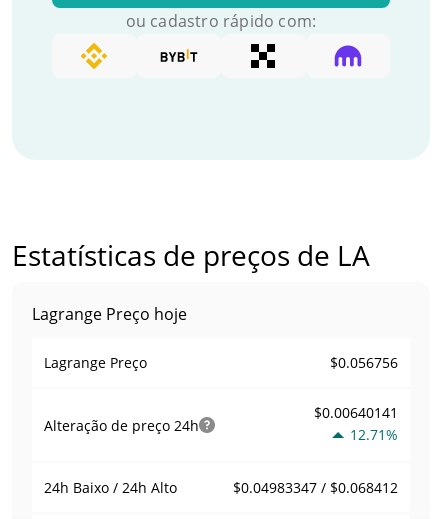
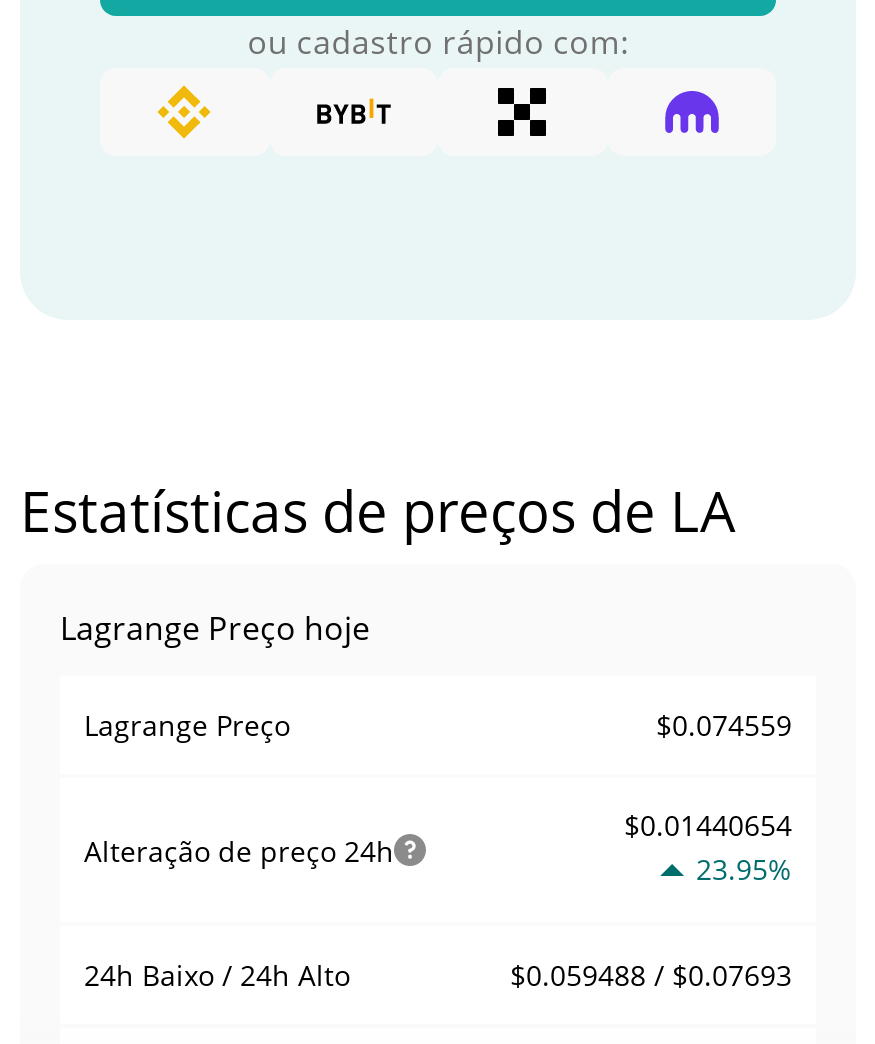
- $0.056756
+ $0.074559

- $0.00640141
+ $0.01440654

- 12.71%
+ 23.95%

- $0.04983347 / $0.068412
+ $0.059488 / $0.07693
